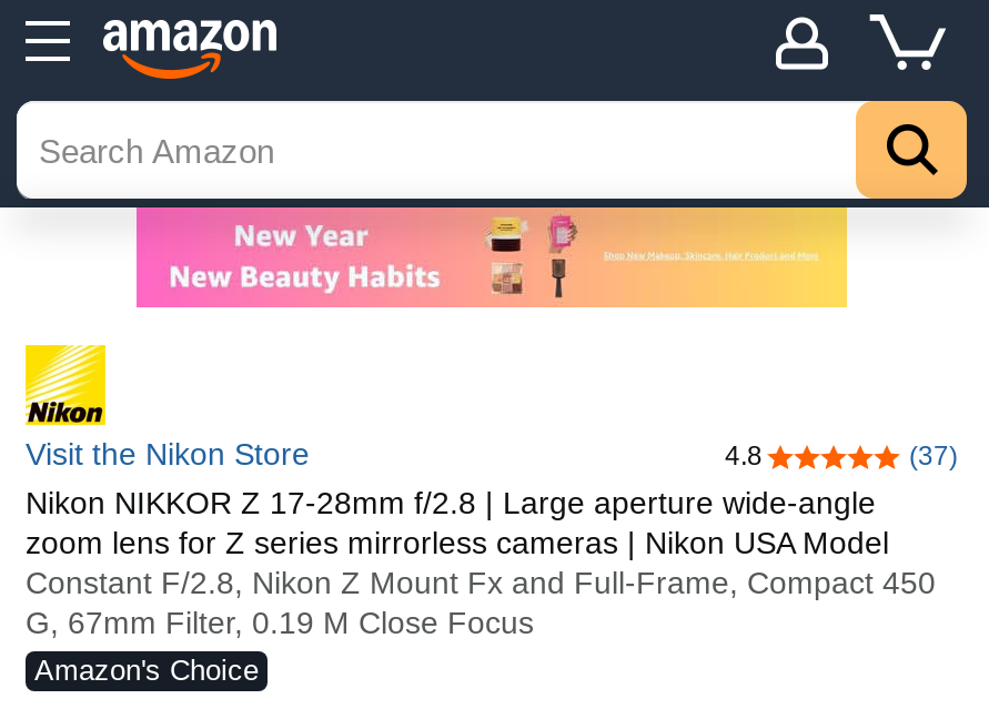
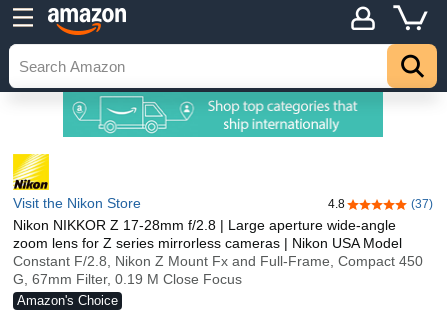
- [image]
+ [image]
